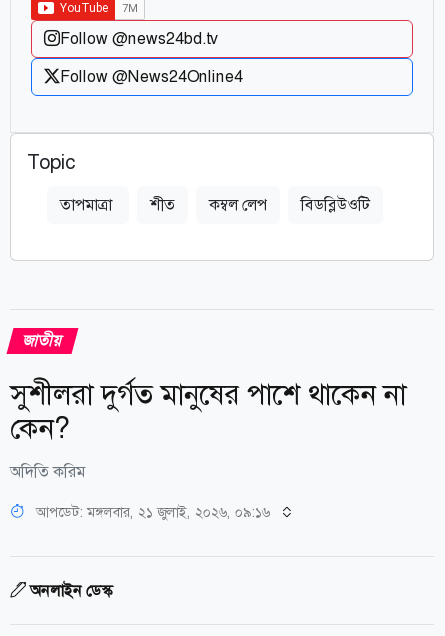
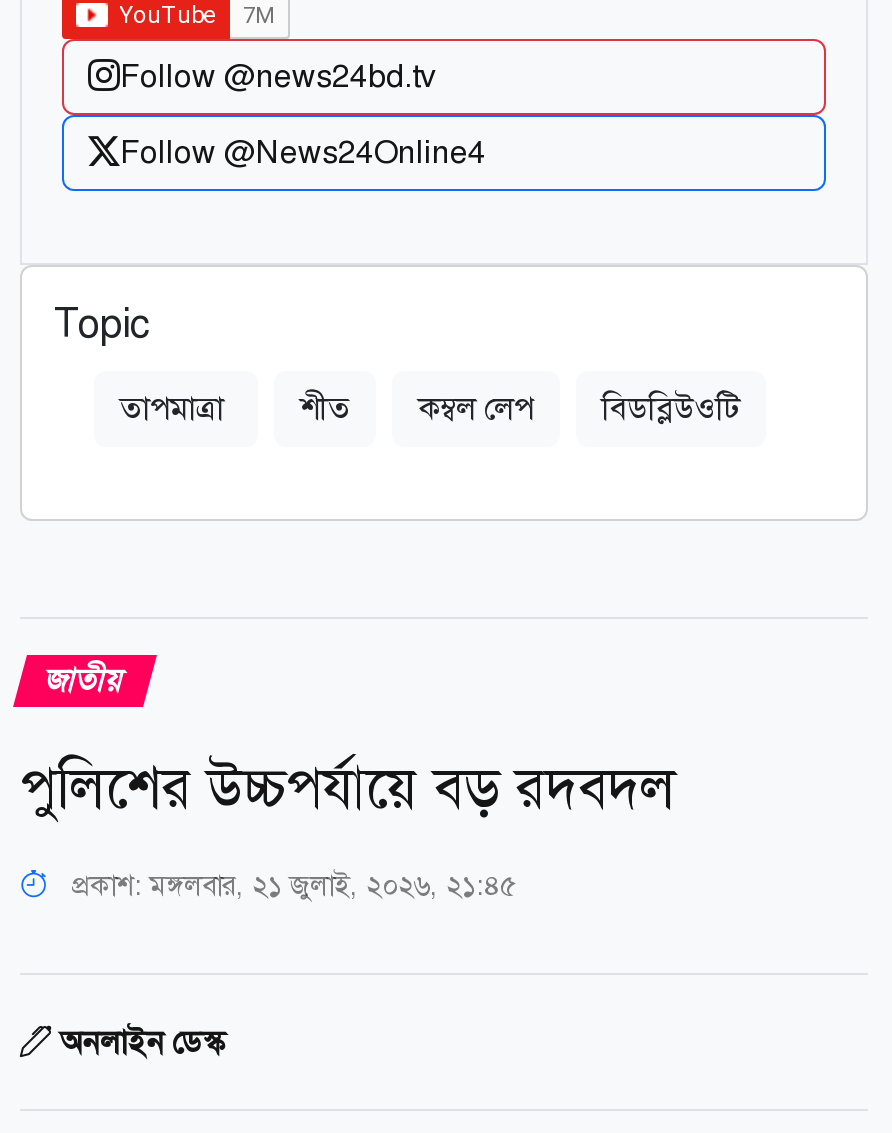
- সুশীলরা দুর্গত মানুষের পাশে থাকেন না
- কেন?
- অদিতি করিম
+ পুলিশের উচ্চপর্যায়ে বড় রদবদল

- আপডেট: মঙ্গলবার, ২১ জুলাই, ২০২৬, ০৯:১৬
+ প্রকাশ: মঙ্গলবার, ২১ জুলাই, ২০২৬, ২১:৪৫
